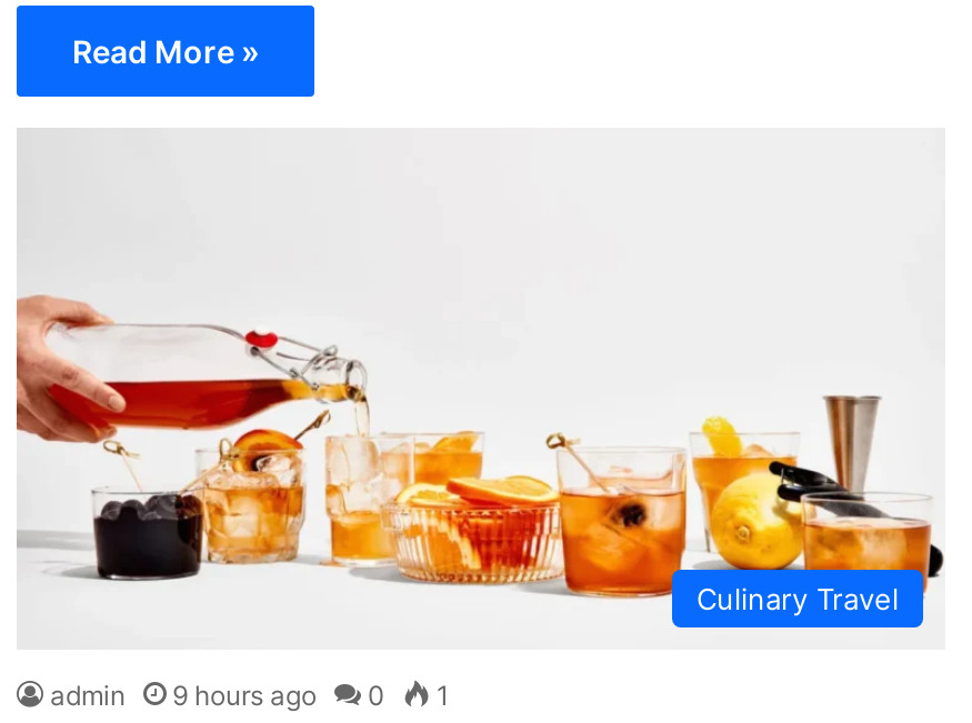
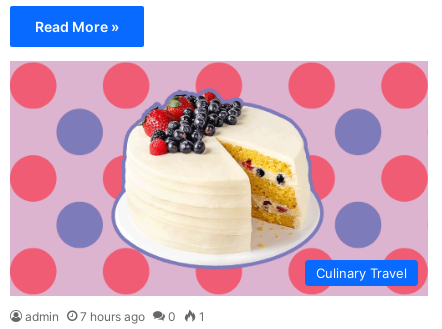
- [image]
- admin 9 hours ago 0 1
+ [image]
+ admin 7 hours ago 0 1
